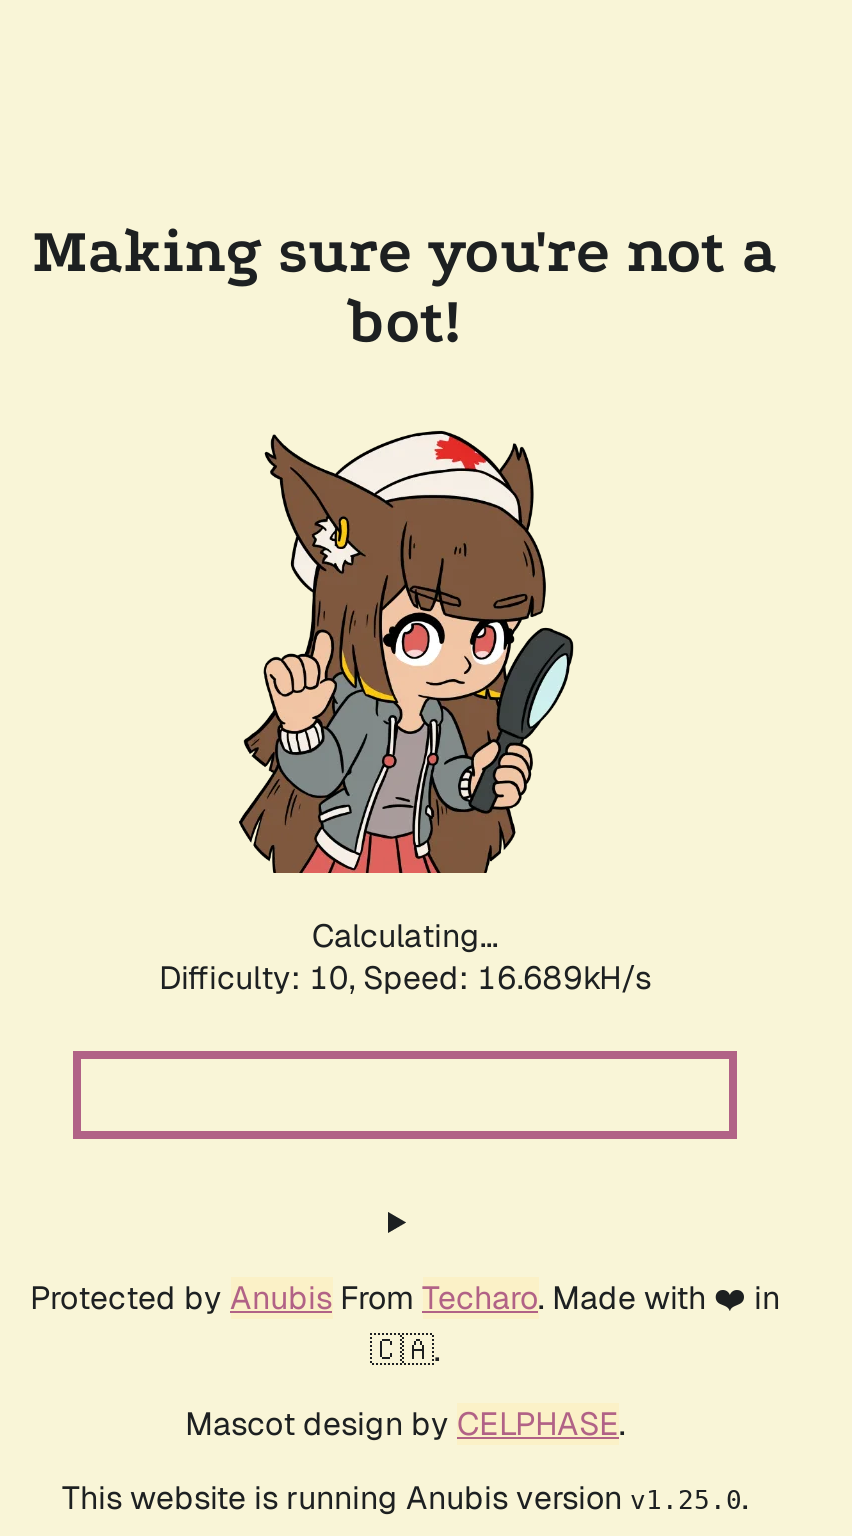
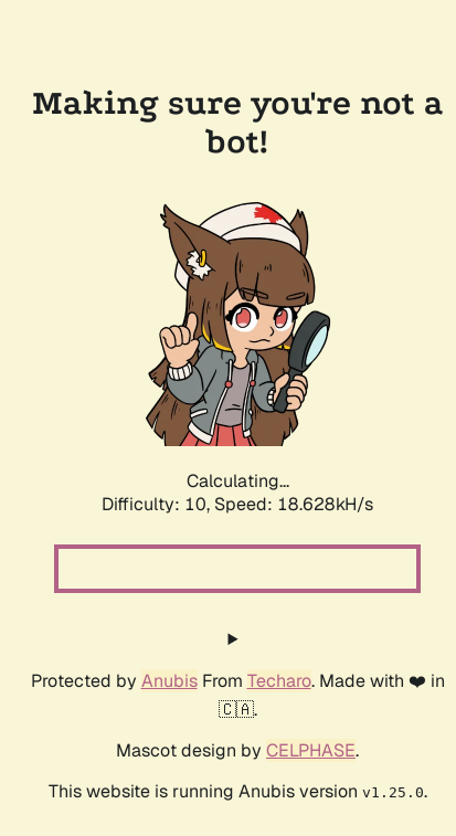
- Difficulty: 10, Speed: 16.689kH/s
+ Difficulty: 10, Speed: 18.628kH/s
